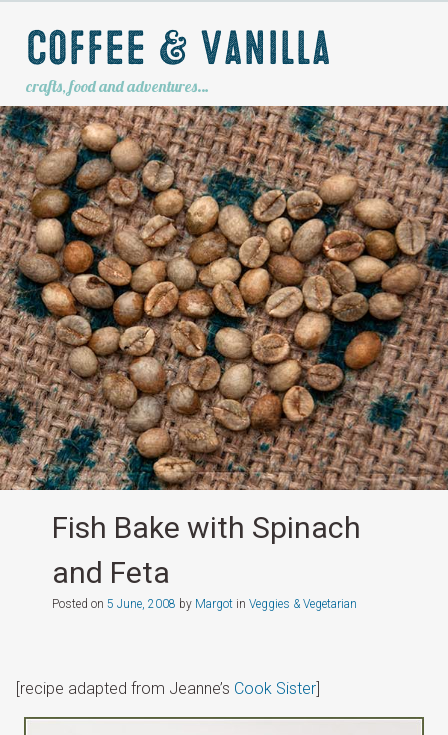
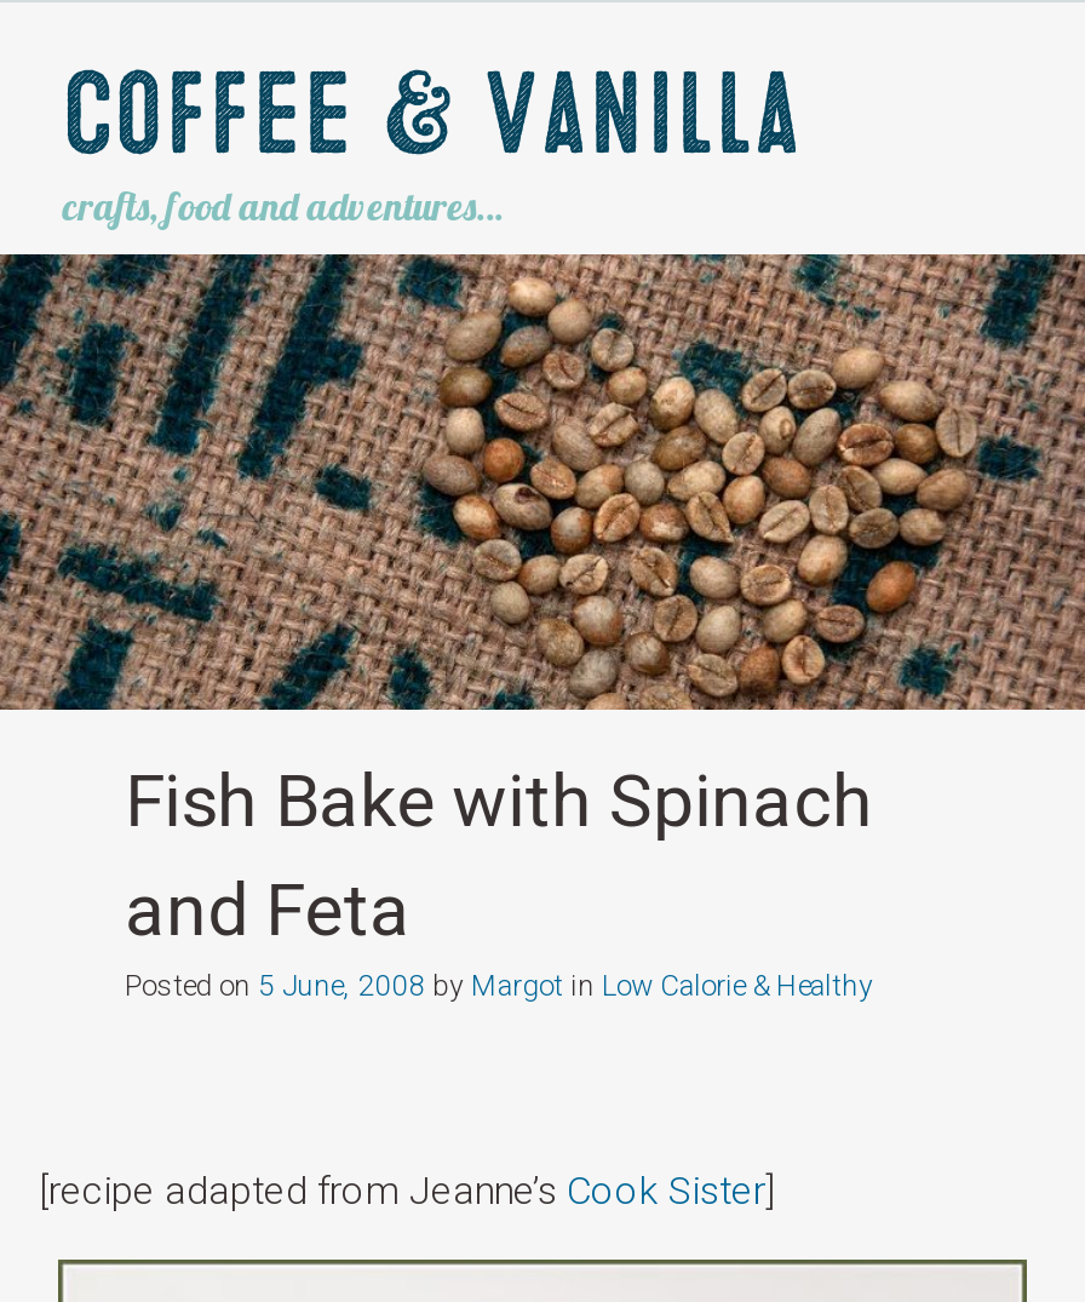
- [image]
+ [image]

- Posted on 5 June, 2008 by Margot in Veggies & Vegetarian
+ Posted on 5 June, 2008 by Margot in Low Calorie & Healthy
